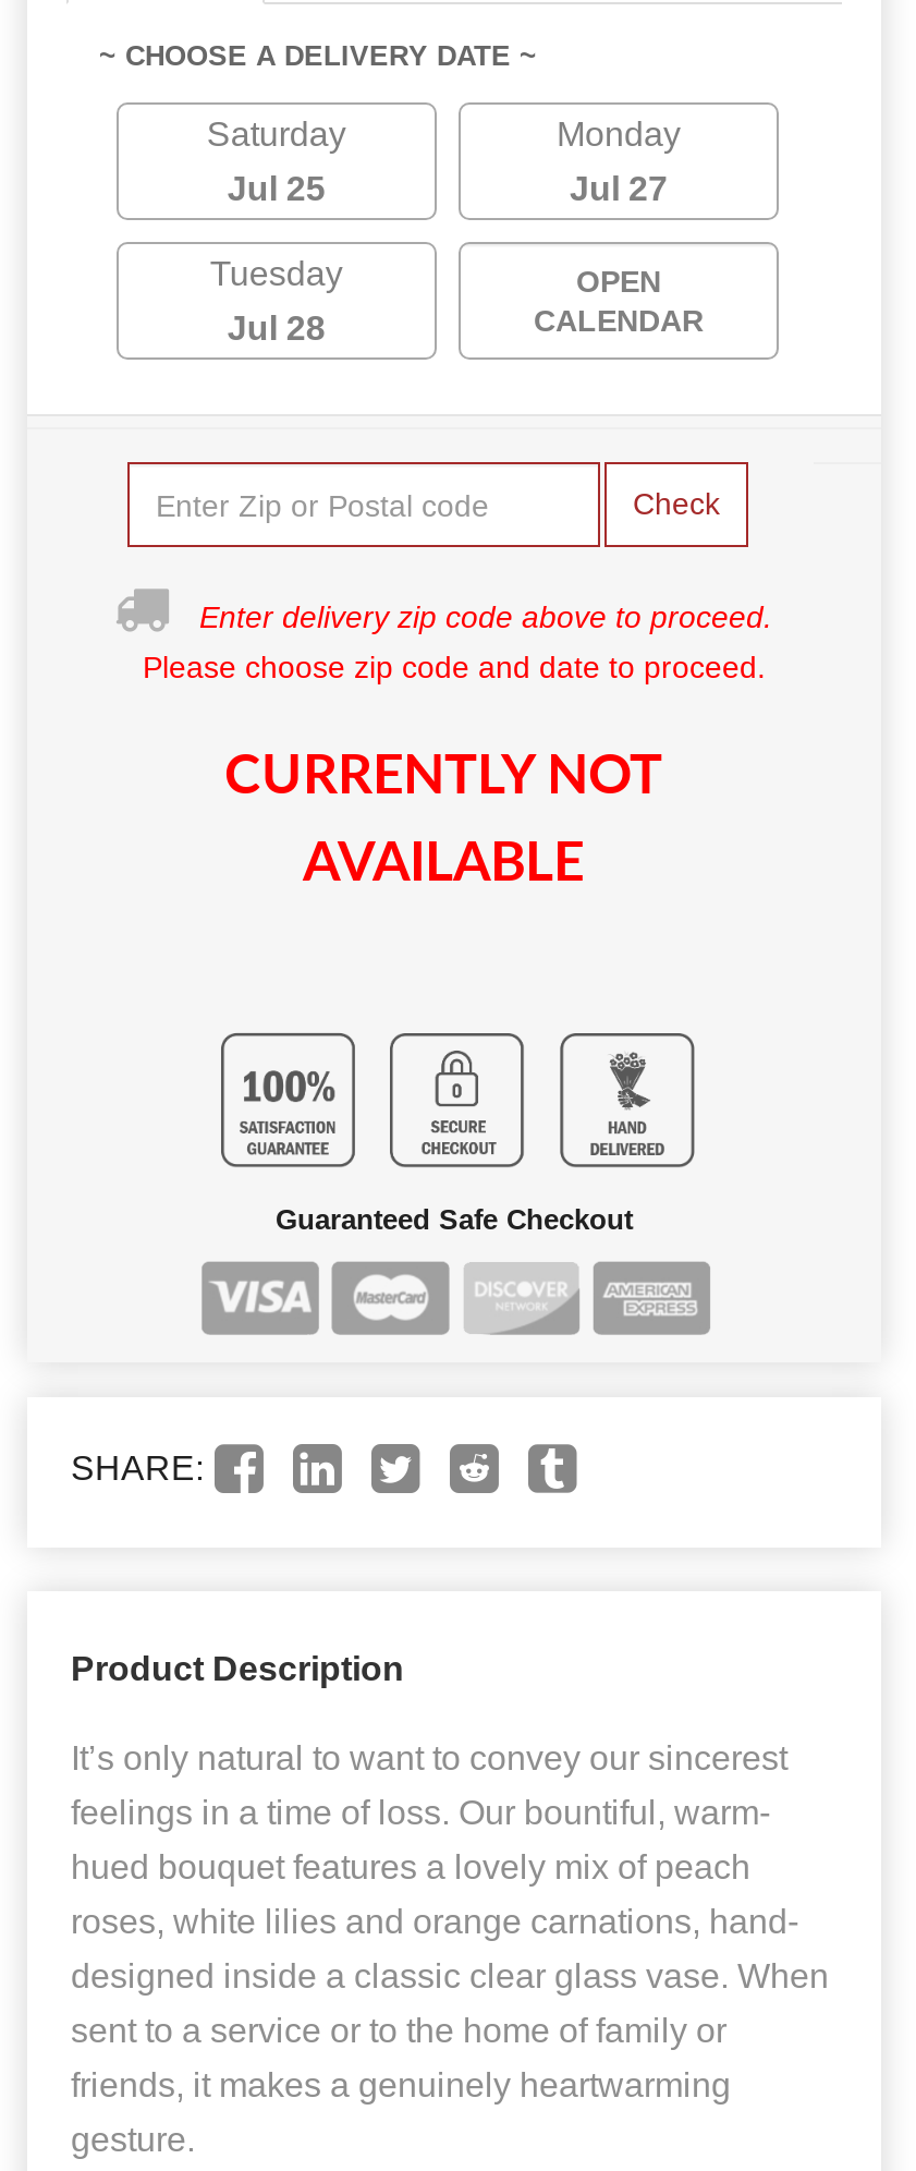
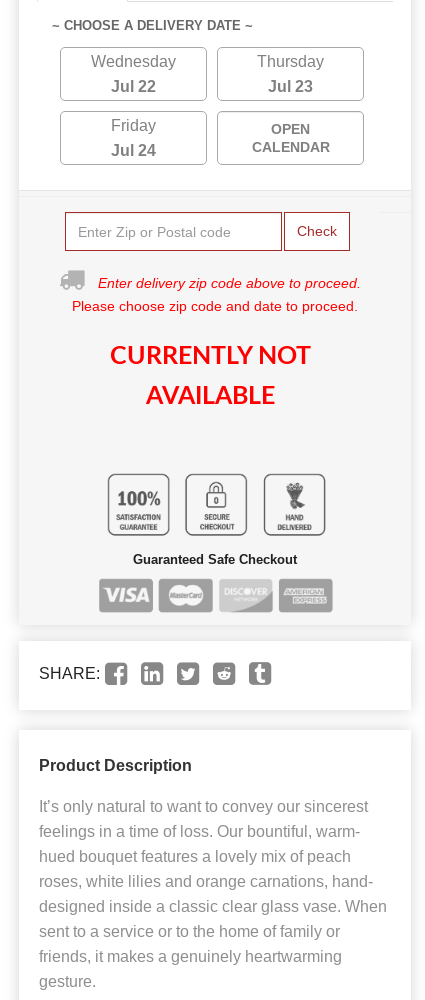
- Saturday
+ Wednesday

- Monday
+ Thursday

- Jul 25
+ Jul 22

- Jul 27
+ Jul 23

- Tuesday
+ Friday

- Jul 28
+ Jul 24
